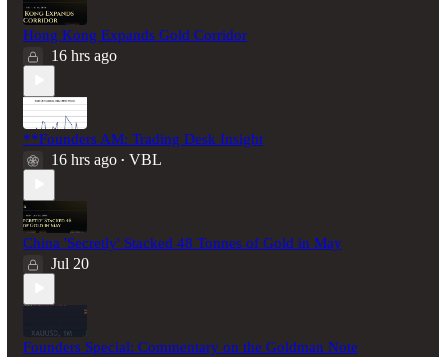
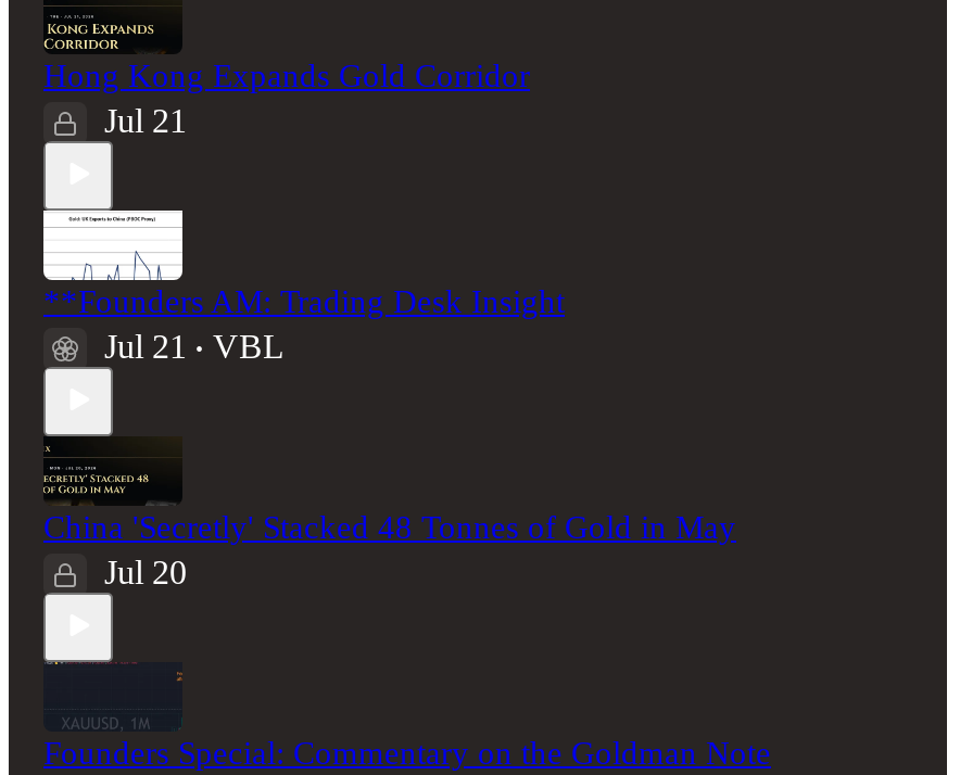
- 16 hrs ago
+ Jul 21

- 16 hrs ago • VBL
+ Jul 21 • VBL
